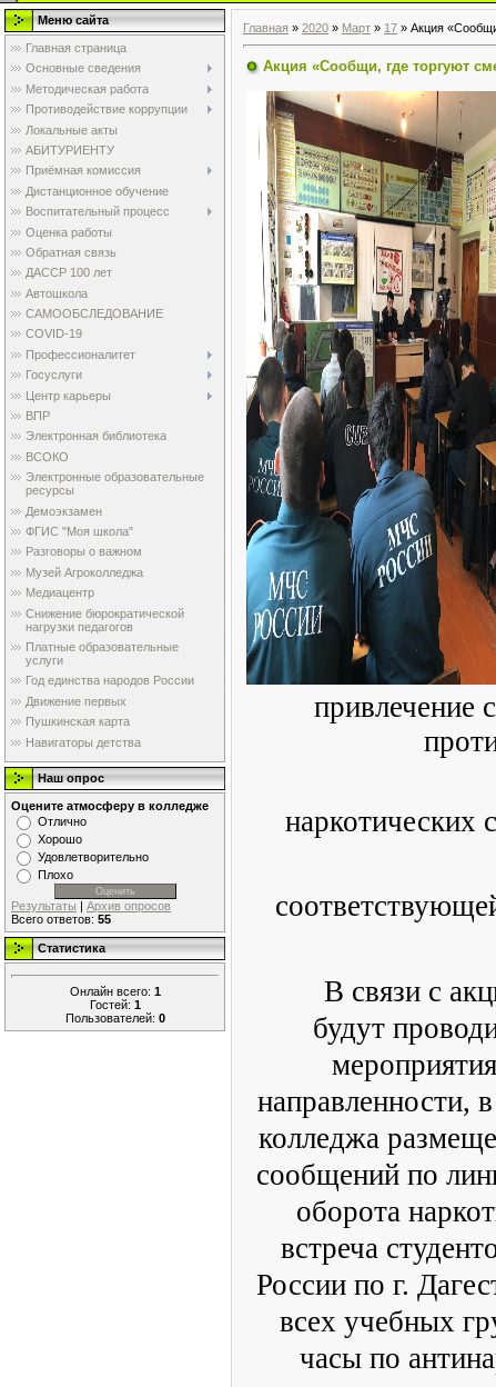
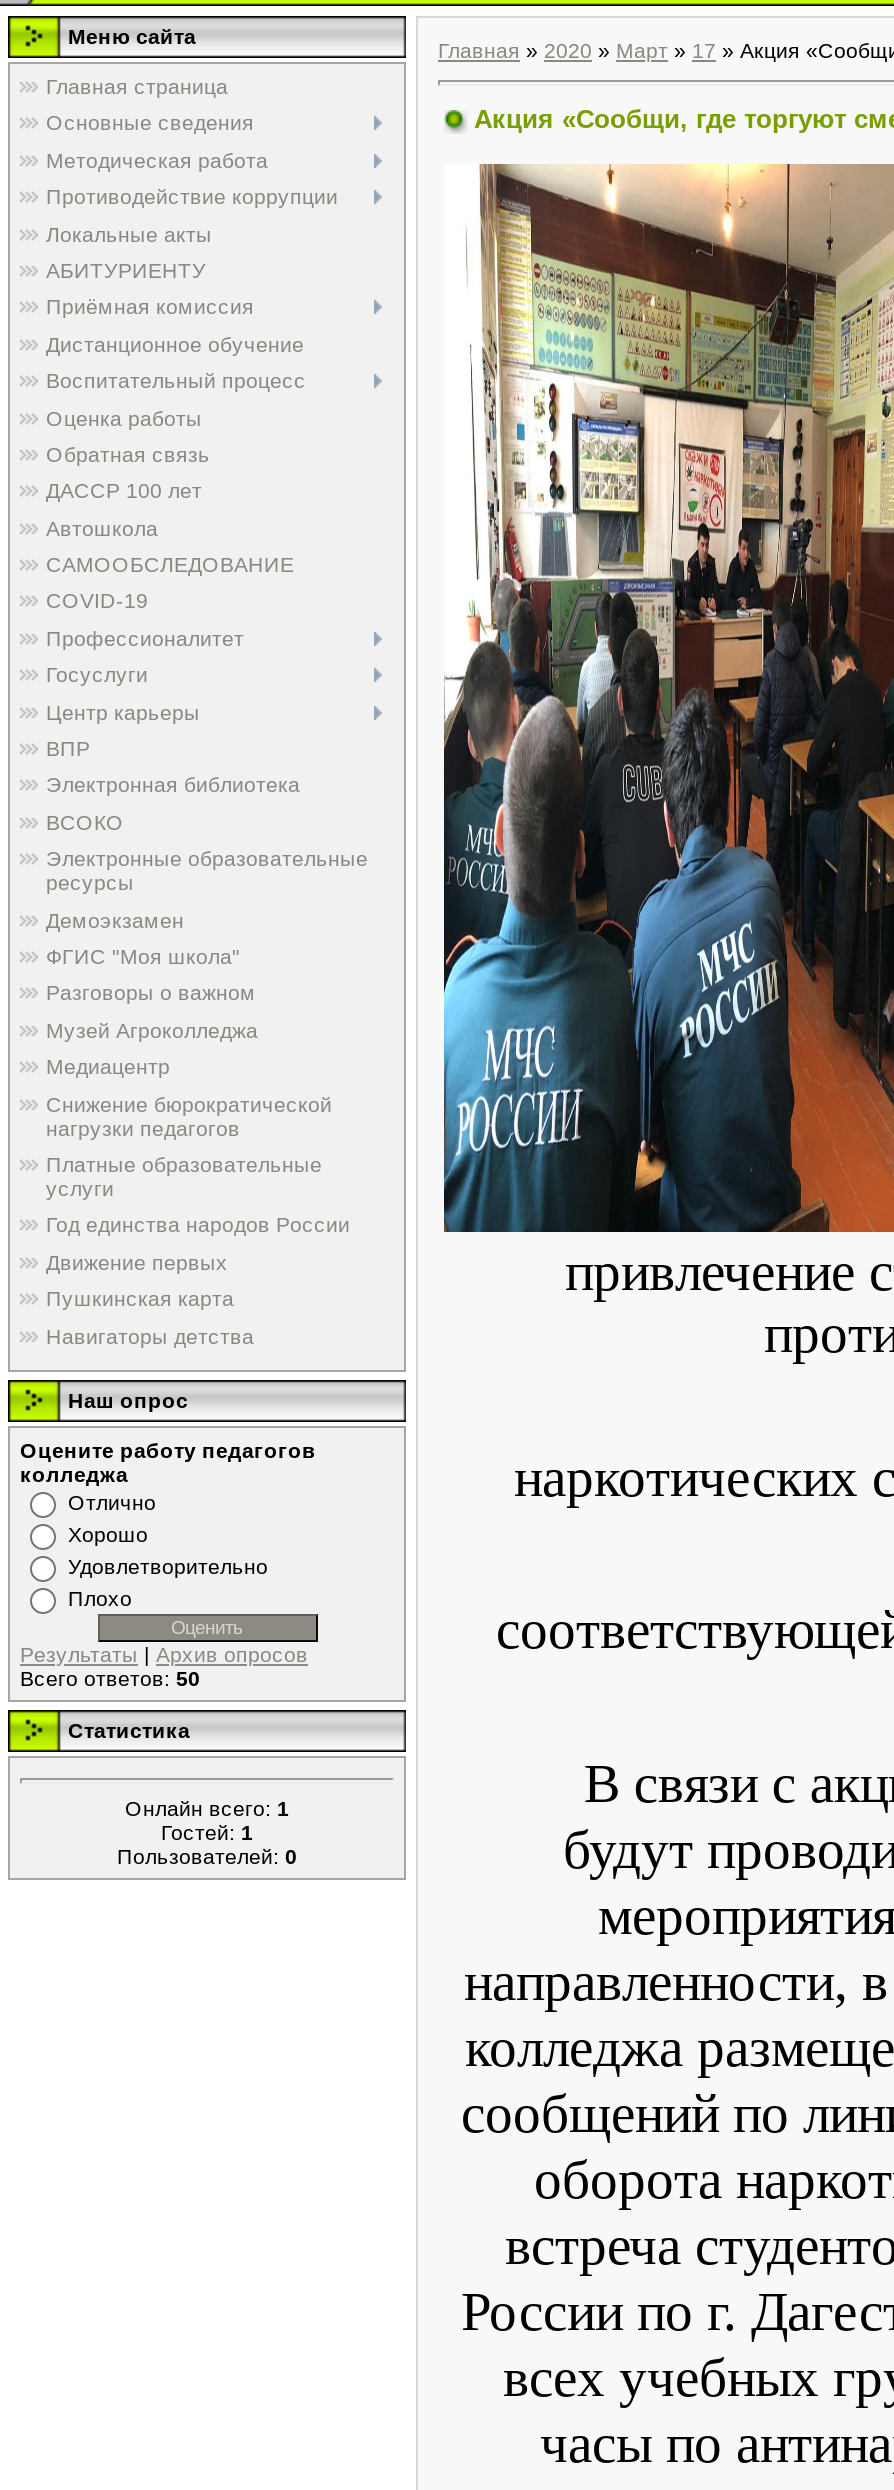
- Оцените атмосферу в колледже
+ Оцените работу педагогов
+ колледжа

- Всего ответов:55
+ Всего ответов:50
